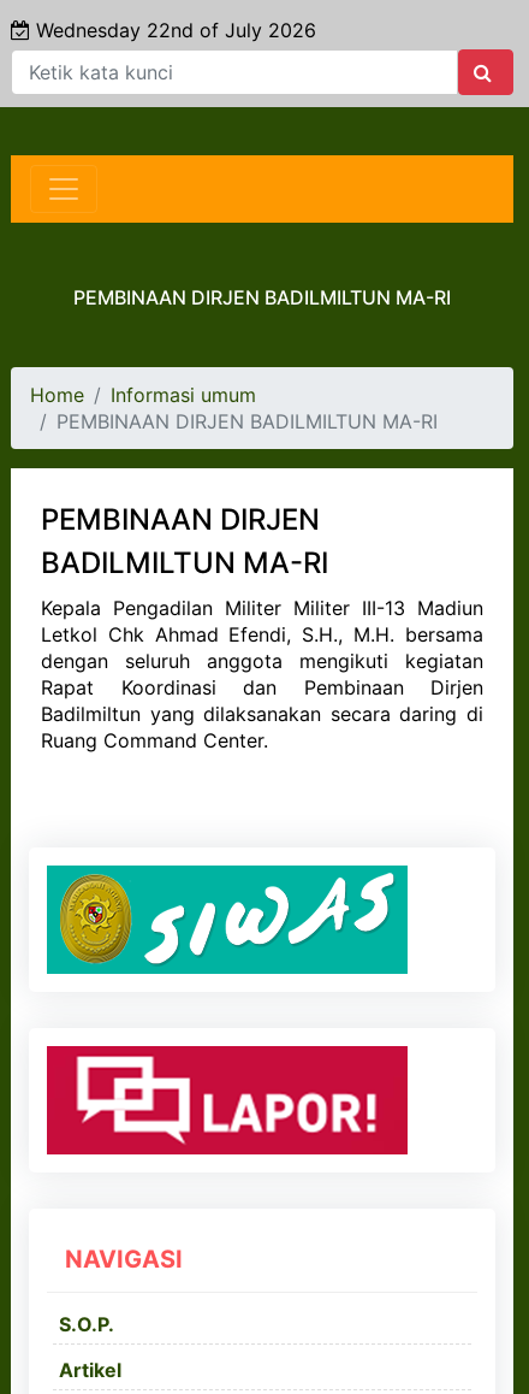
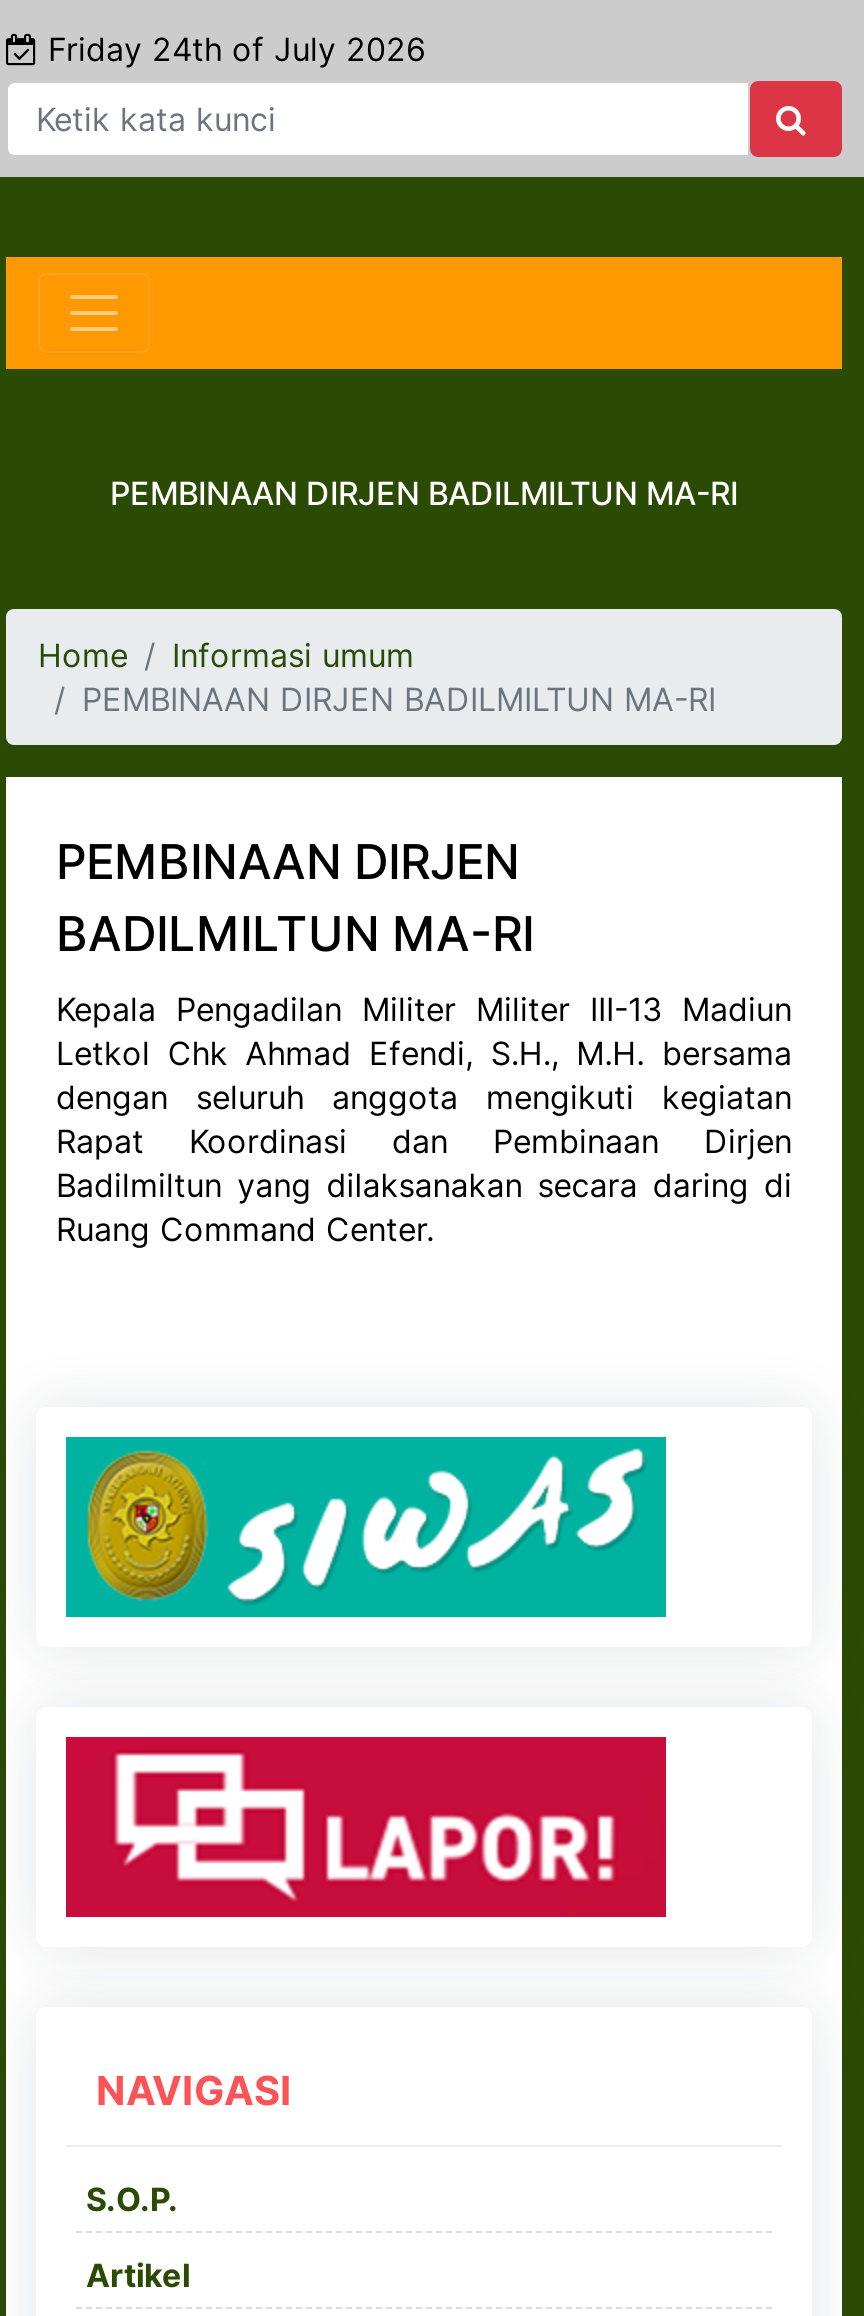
- Wednesday 22nd of July 2026
+ Friday 24th of July 2026
